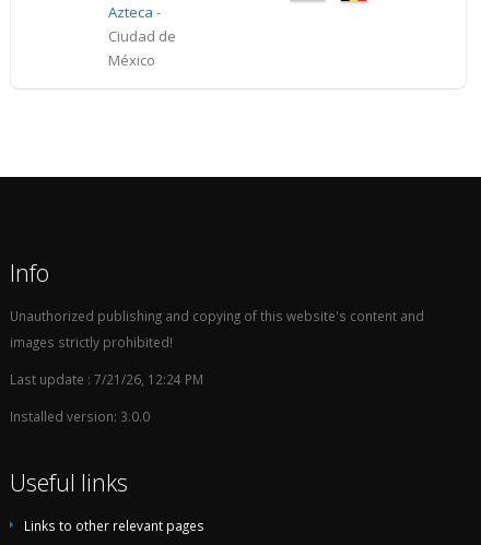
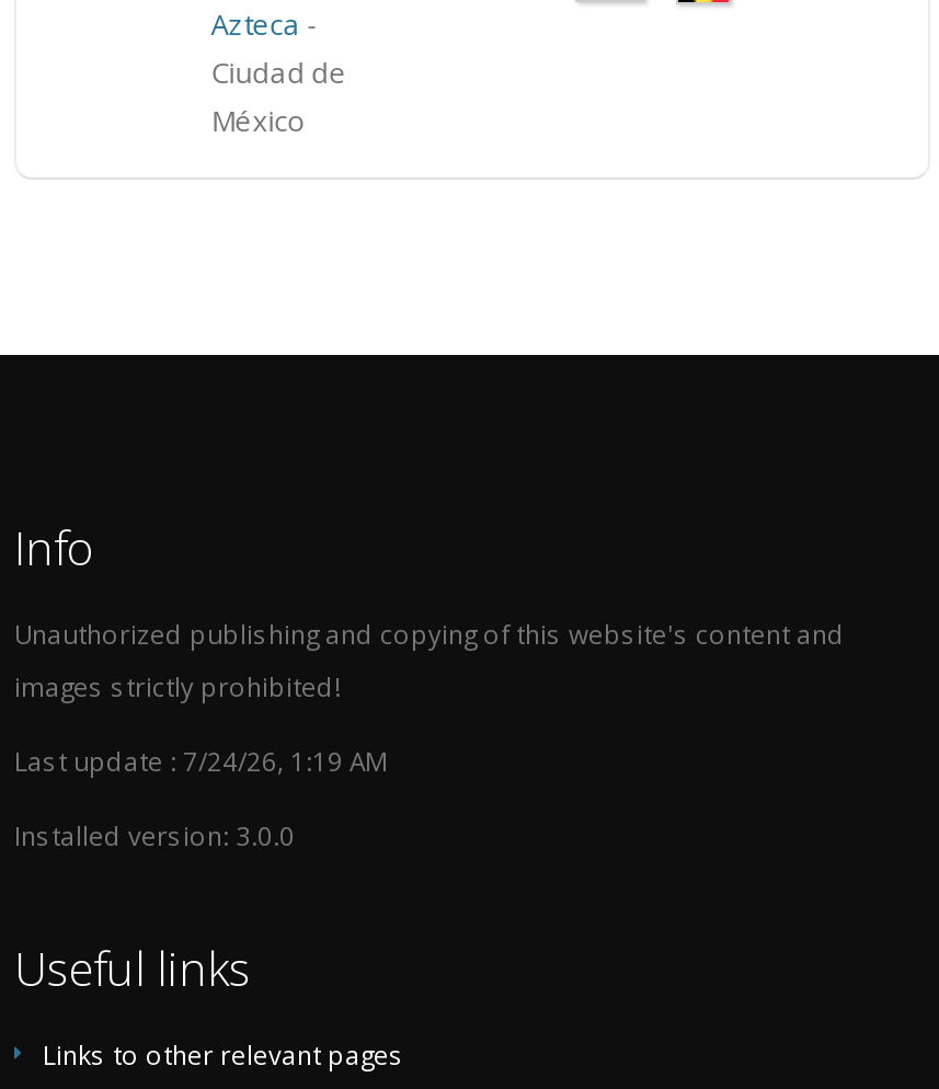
- Last update : 7/21/26, 12:24 PM
+ Last update : 7/24/26, 1:19 AM
